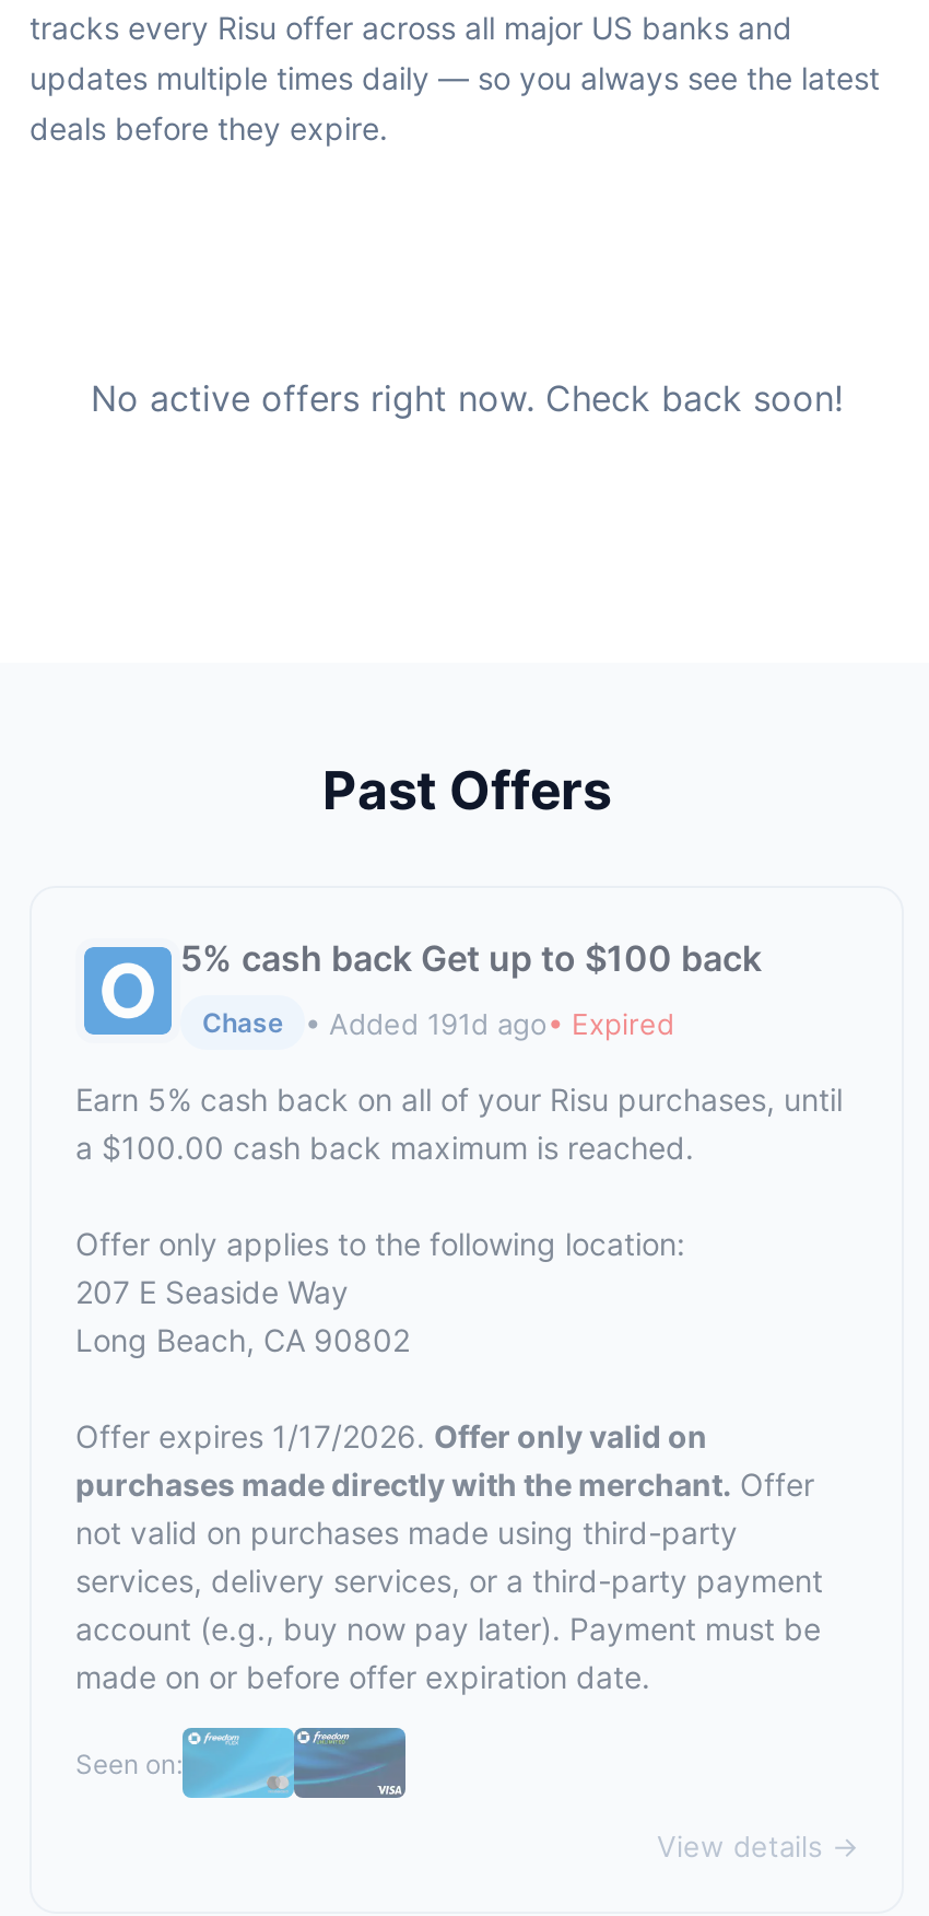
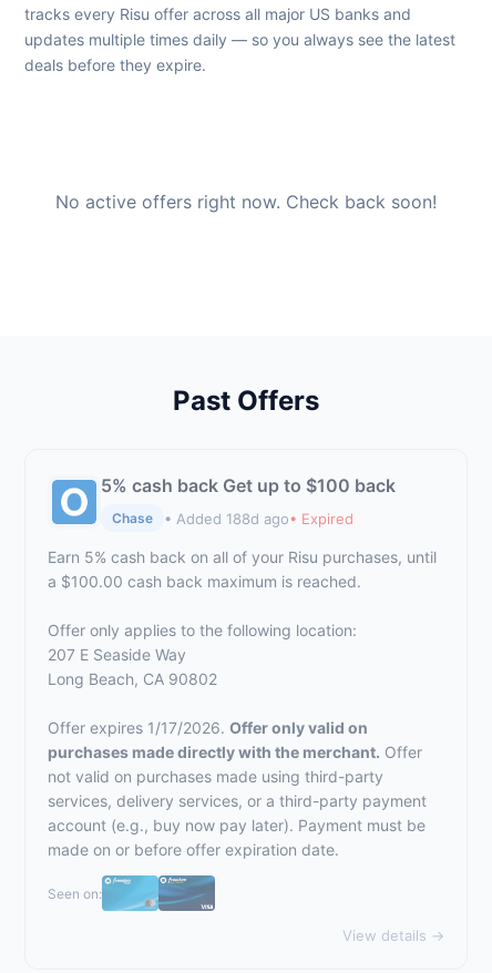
- • Added 191d ago• Expired
+ • Added 188d ago• Expired
